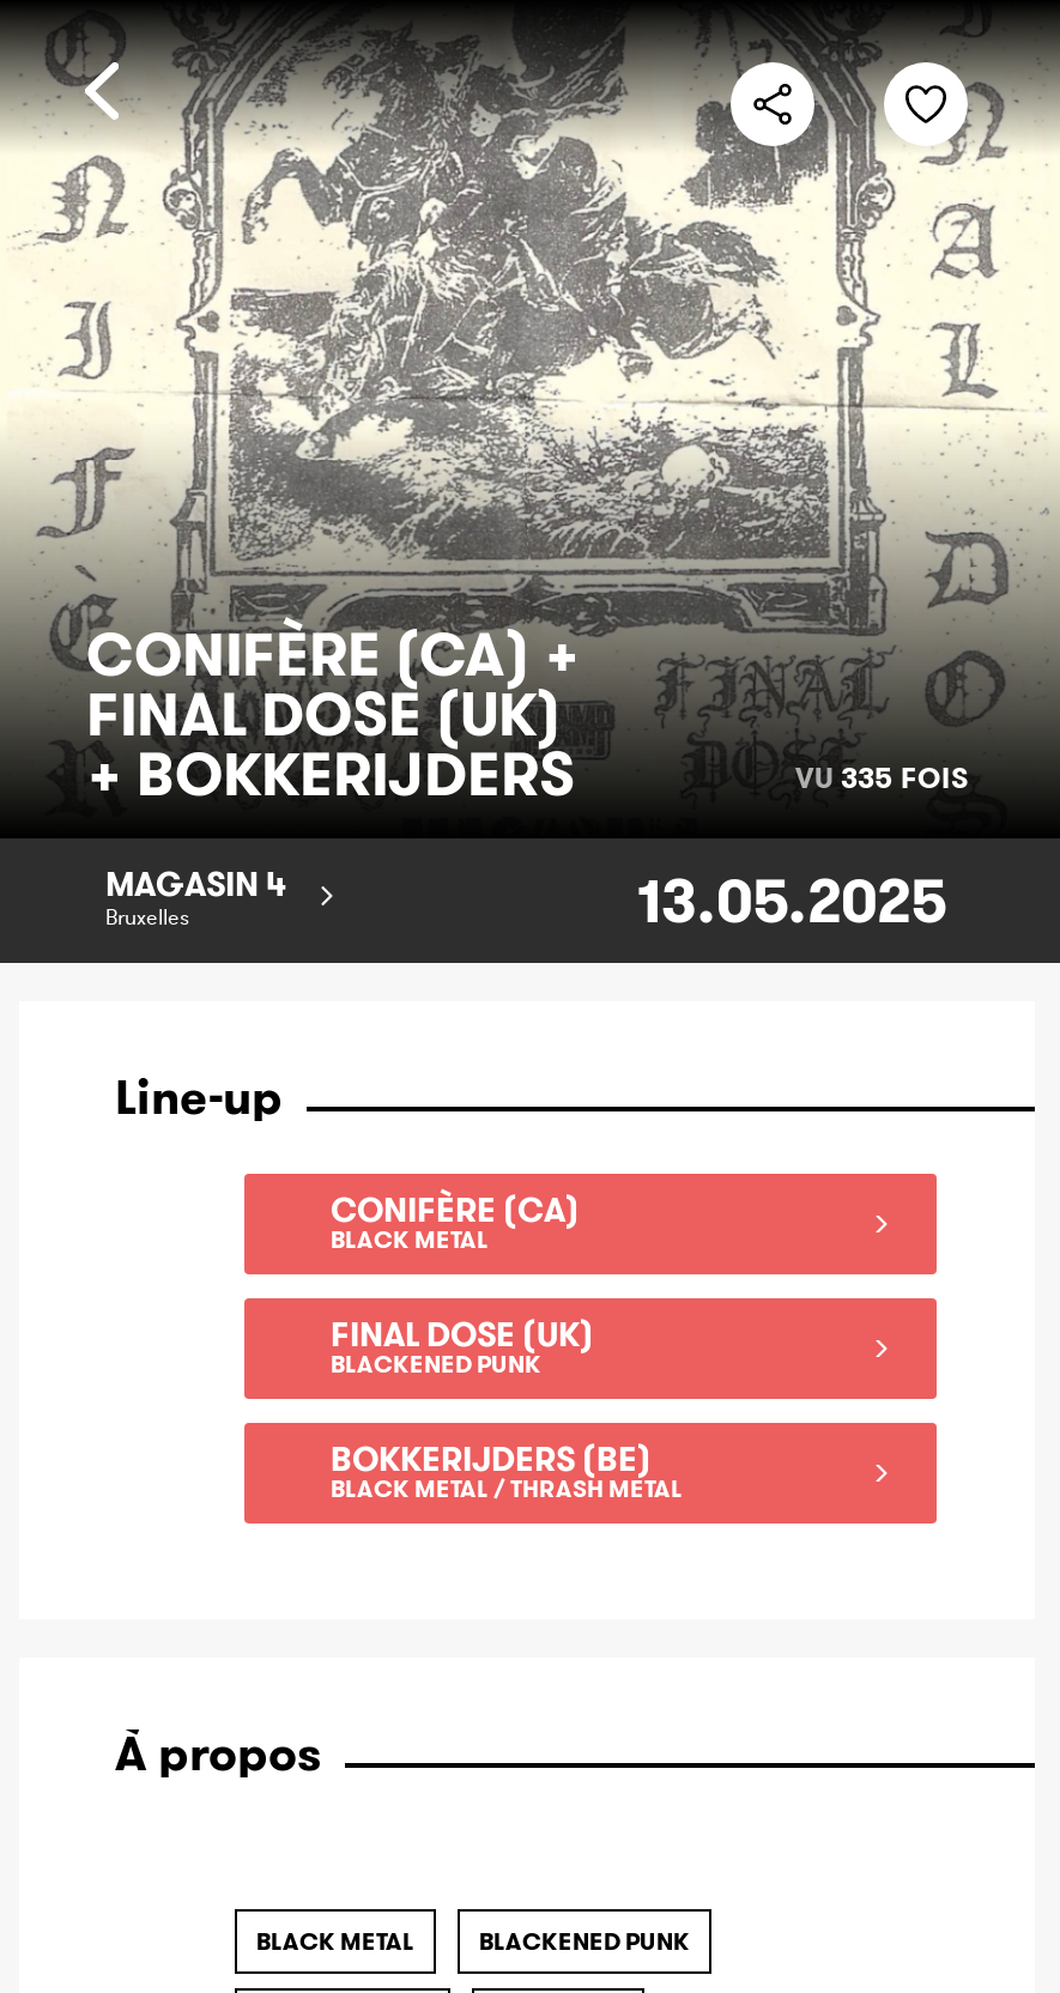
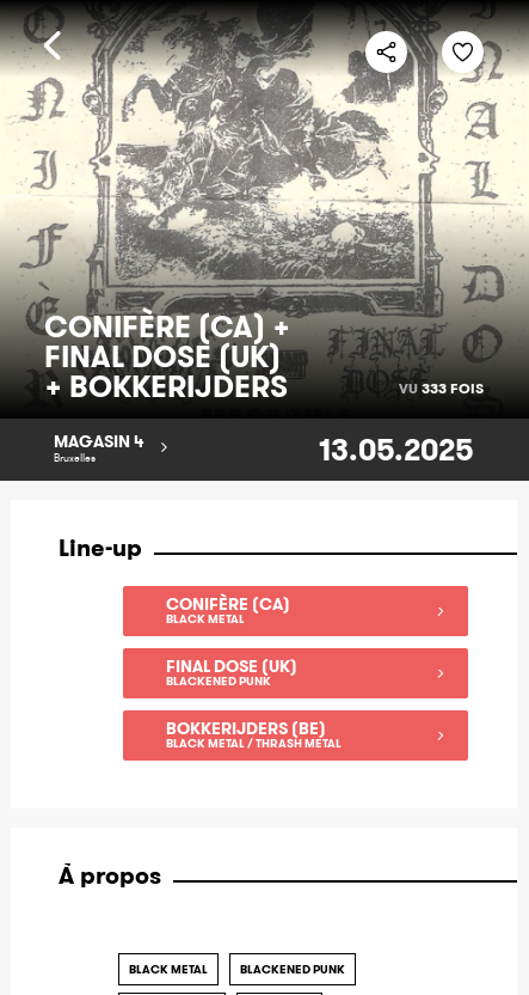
- VU 335 FOIS
+ VU 333 FOIS
